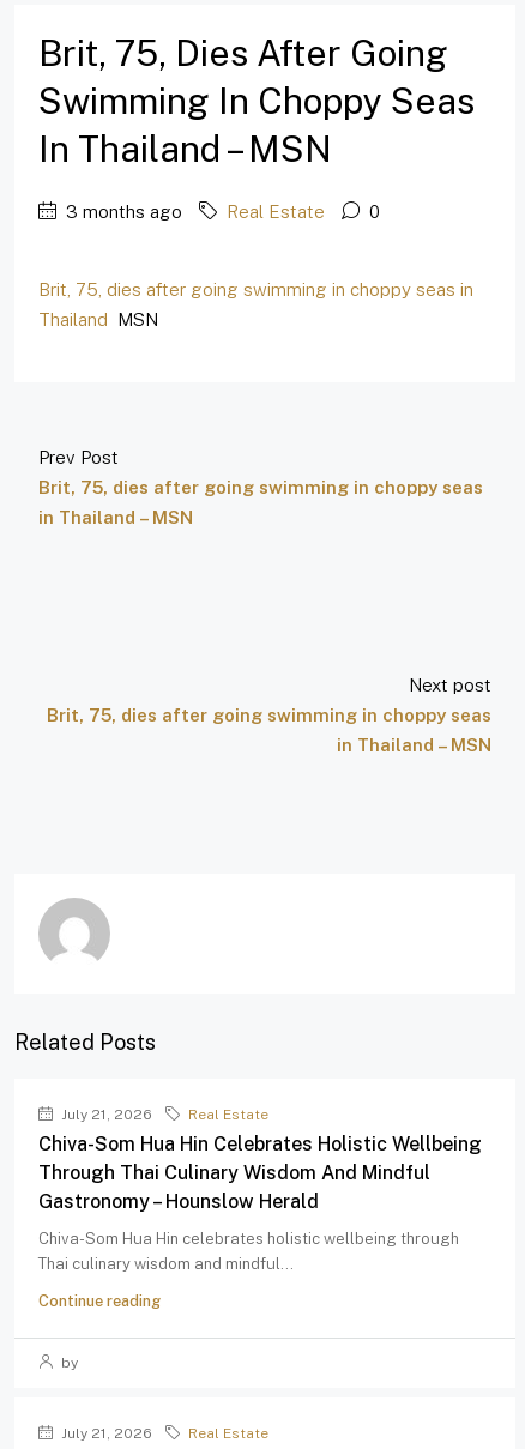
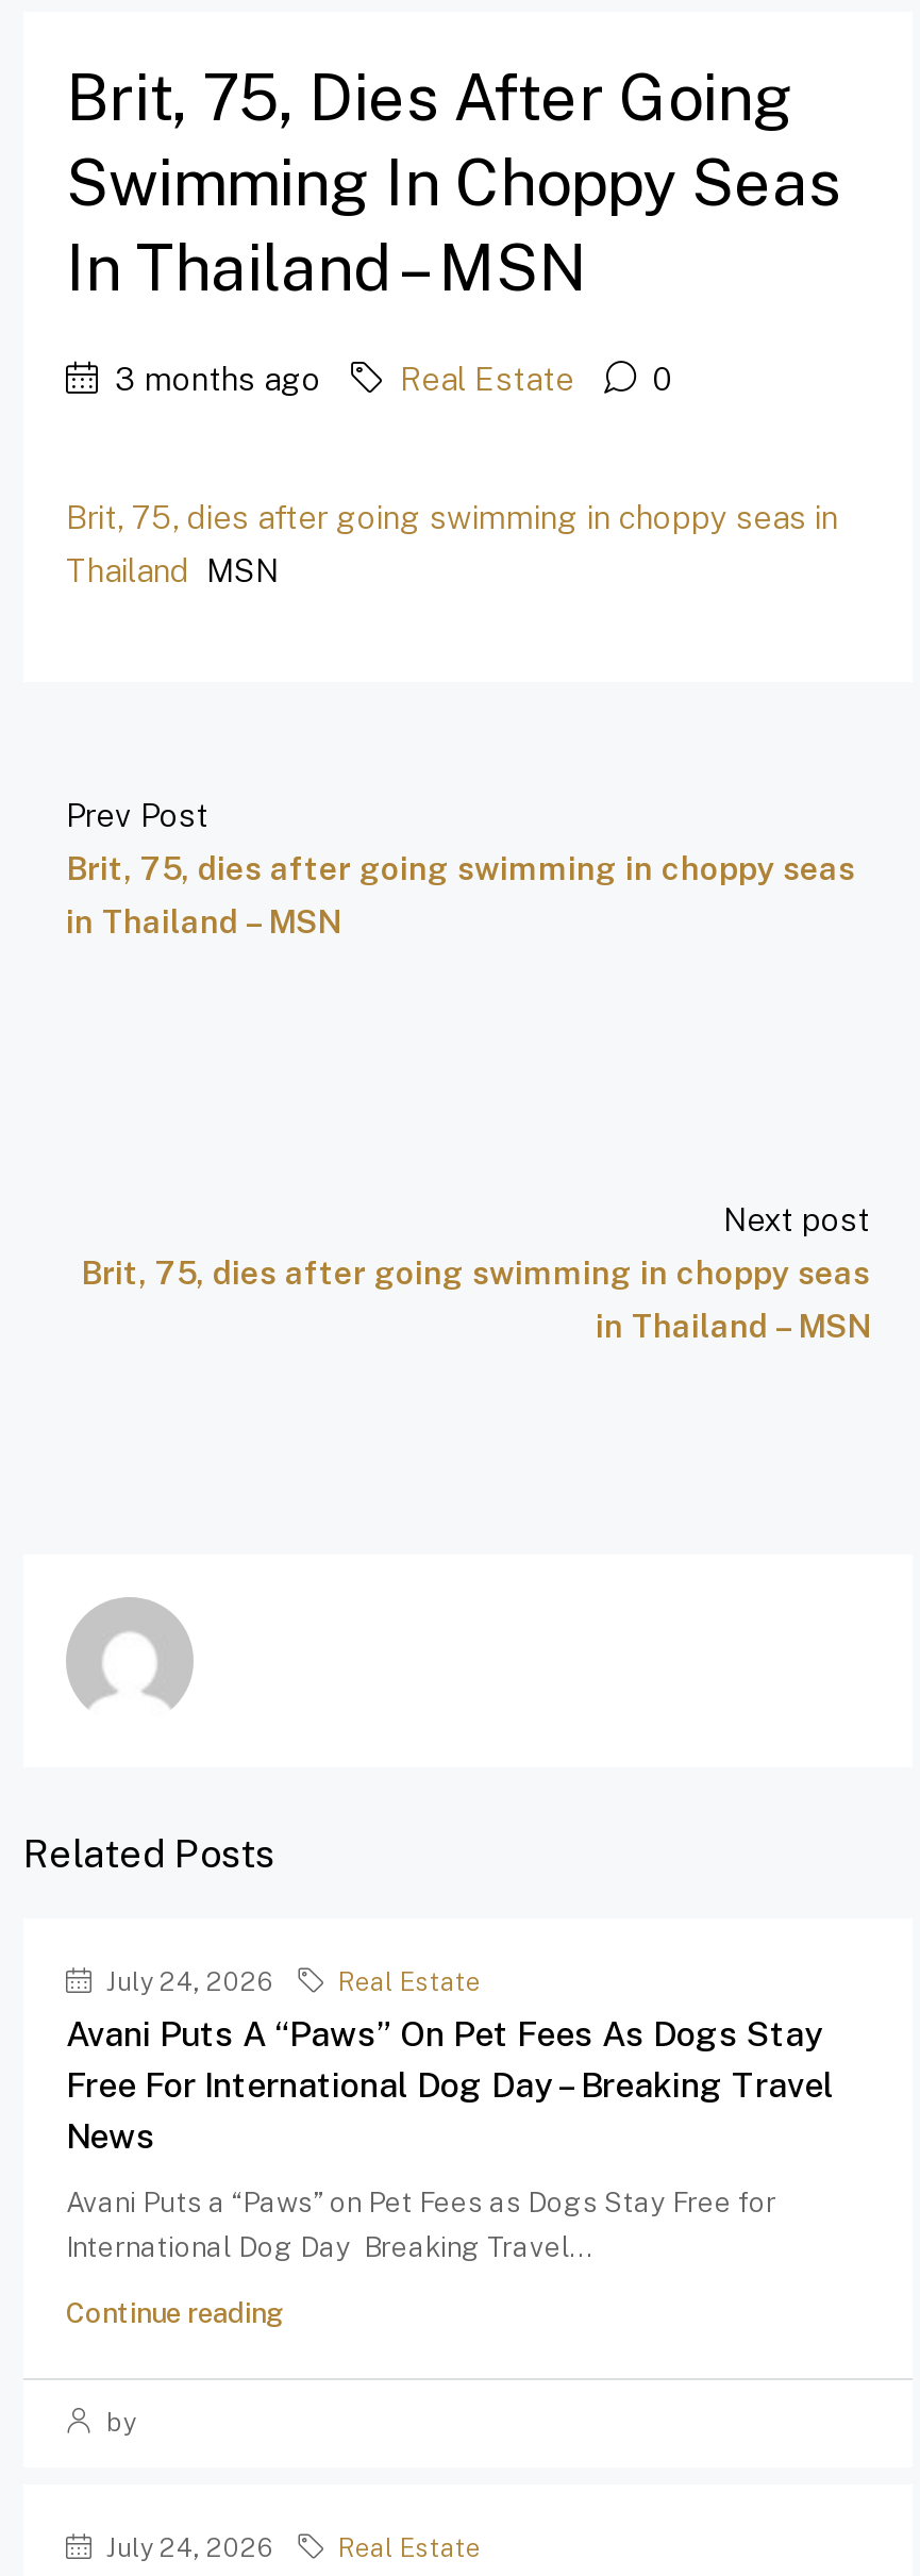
- July 21, 2026
+ July 24, 2026

- Chiva-Som Hua Hin Celebrates Holistic Wellbeing
- Through Thai Culinary Wisdom And Mindful
- Gastronomy – Hounslow Herald
+ Avani Puts A “Paws” On Pet Fees As Dogs Stay
+ Free For International Dog Day – Breaking Travel
+ News

- Chiva-Som Hua Hin celebrates holistic wellbeing through
- Thai culinary wisdom and mindful...
+ Avani Puts a “Paws” on Pet Fees as Dogs Stay Free for
+ International Dog Day Breaking Travel...

- July 21, 2026
+ July 24, 2026
